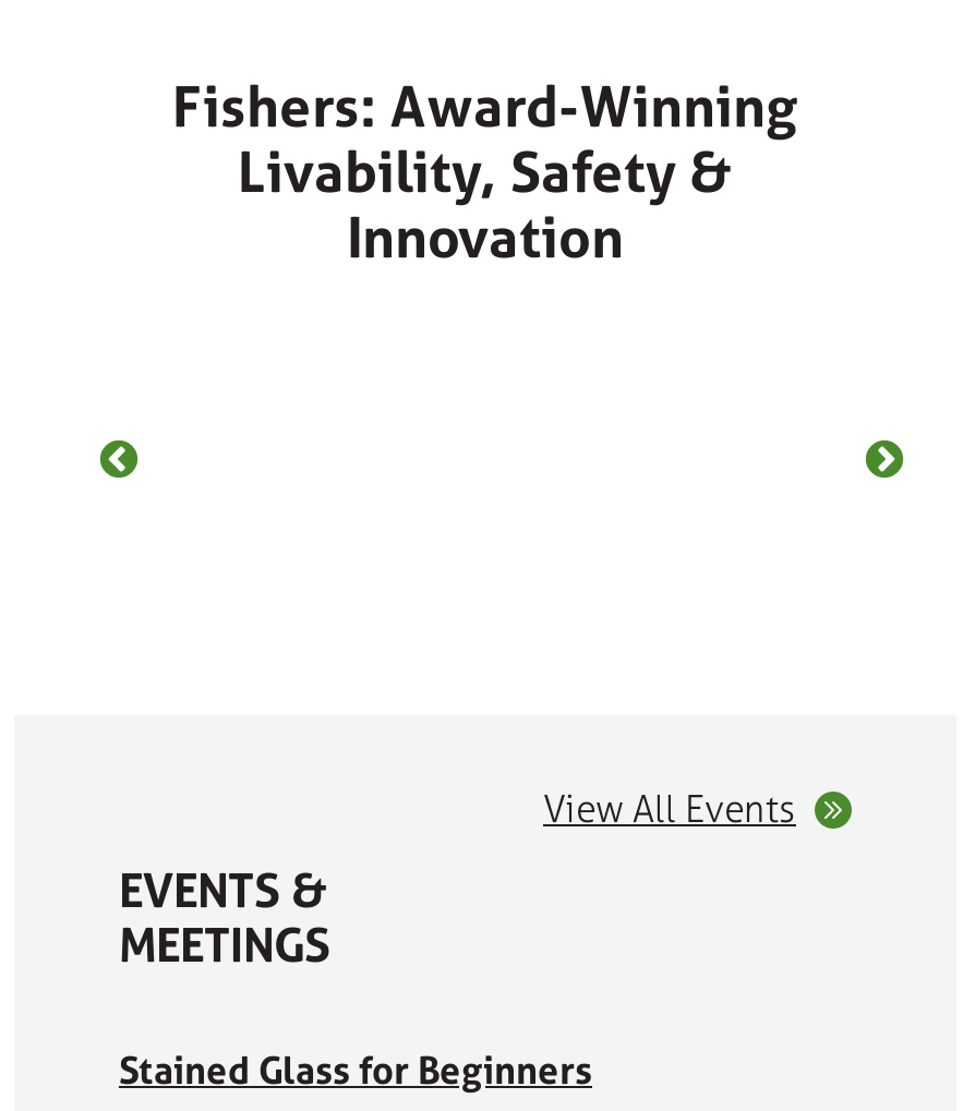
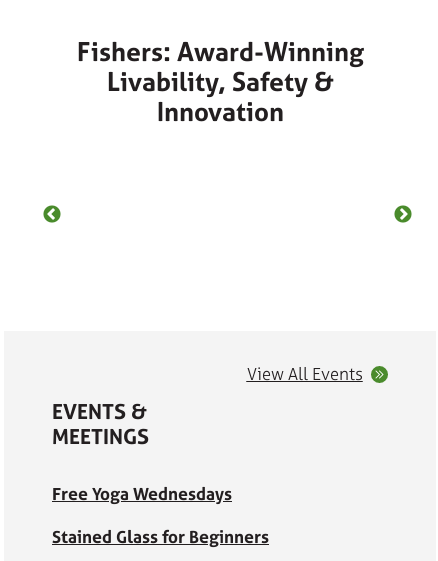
+ Free Yoga Wednesdays
